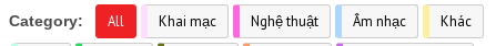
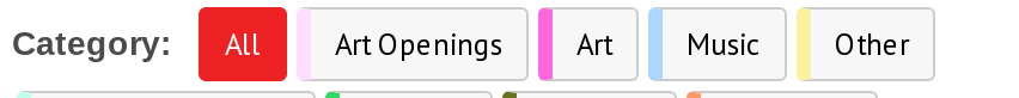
- Khai mạc
- Nghệ thuật
- Âm nhạc
- Khác
+ Art Openings
+ Art
+ Music
+ Other
